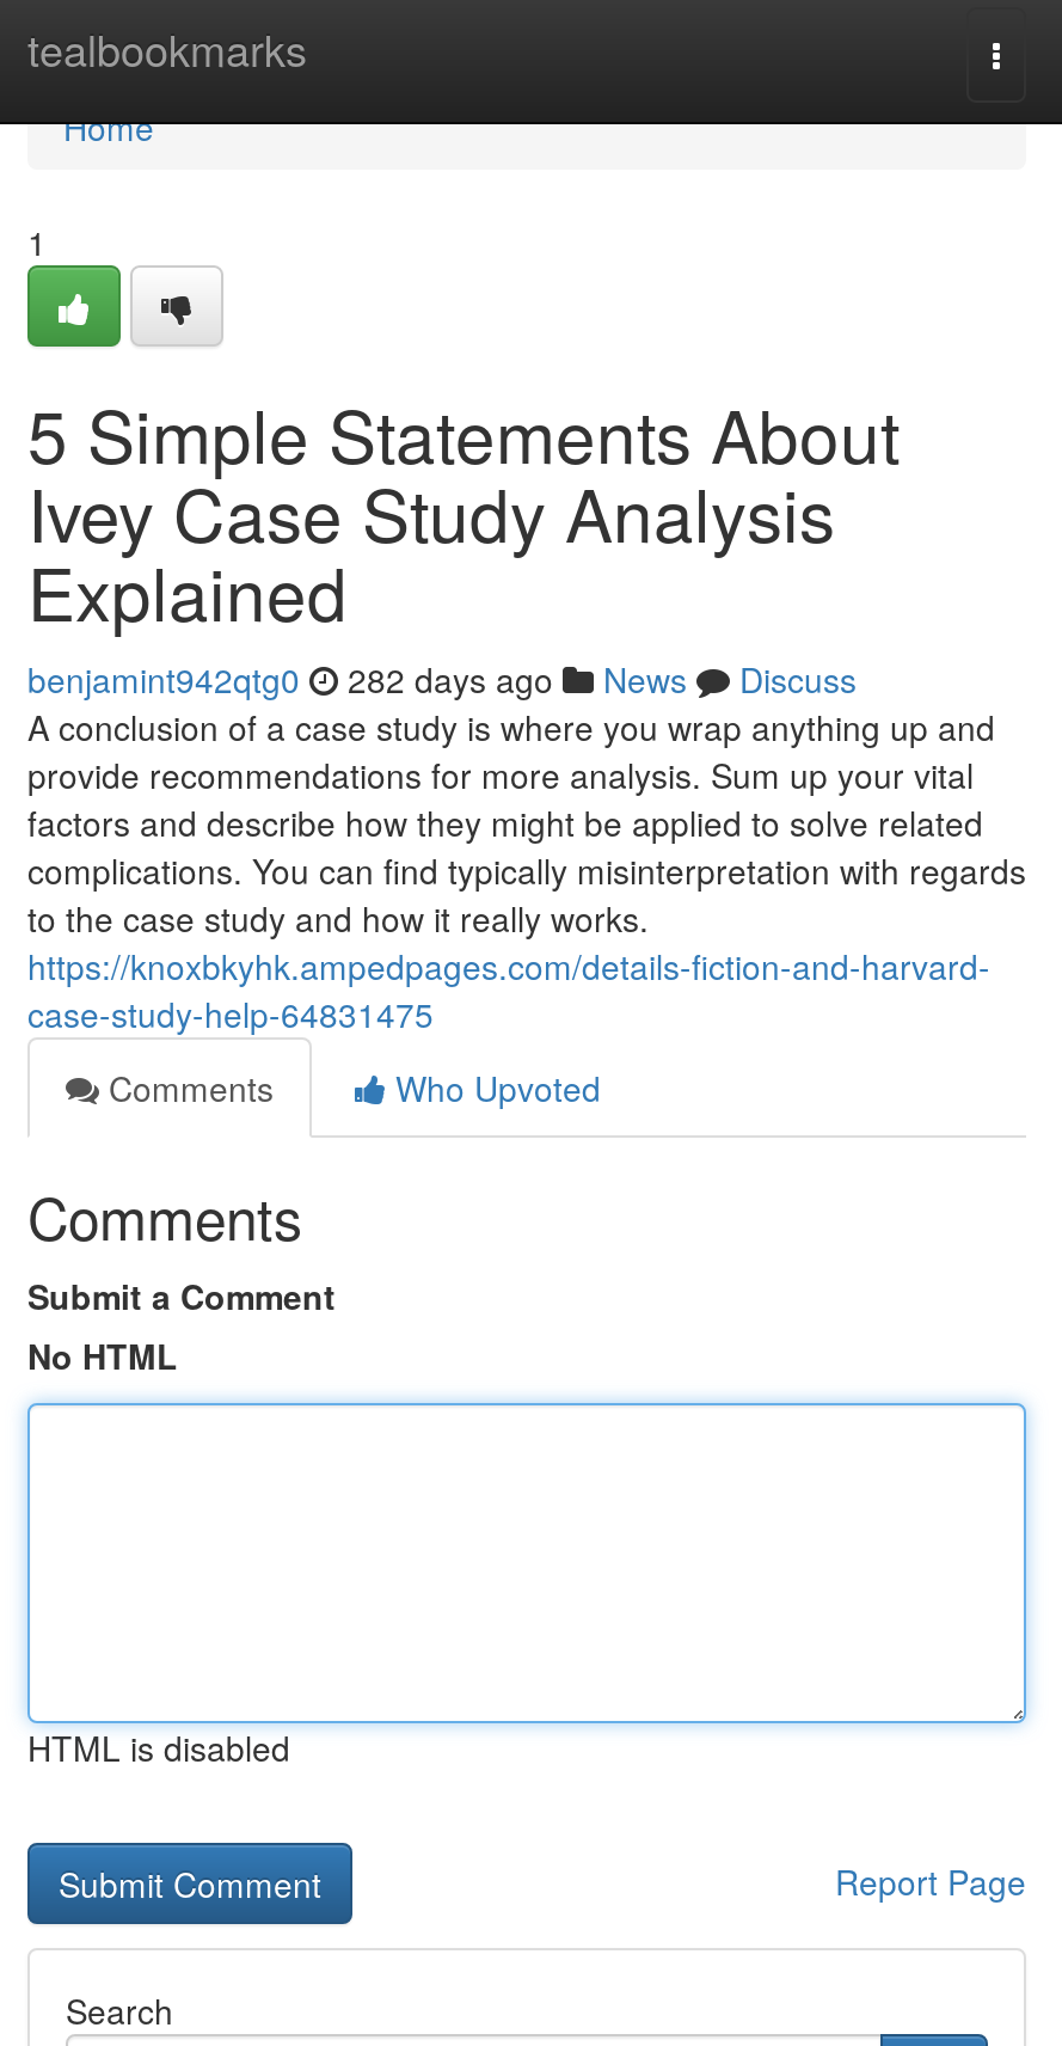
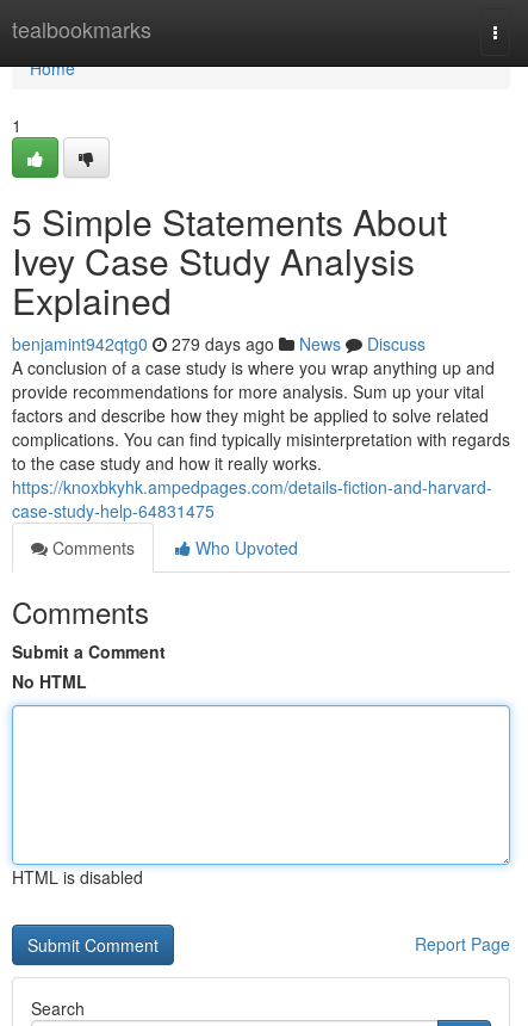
- benjamint942qtg0 282 days ago News Discuss
+ benjamint942qtg0 279 days ago News Discuss
